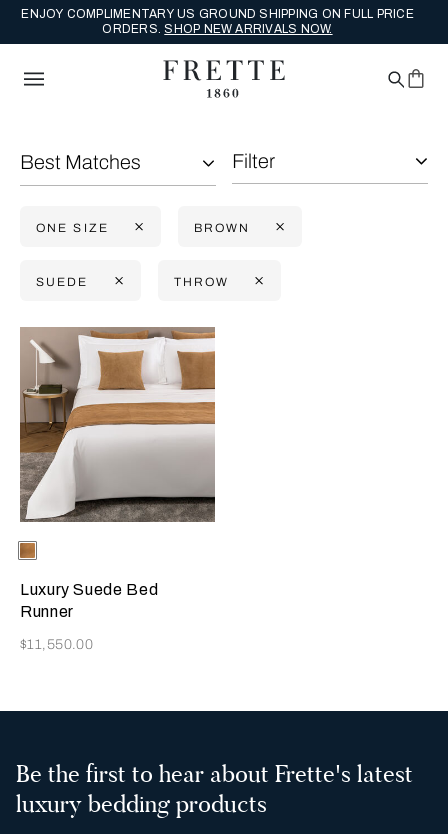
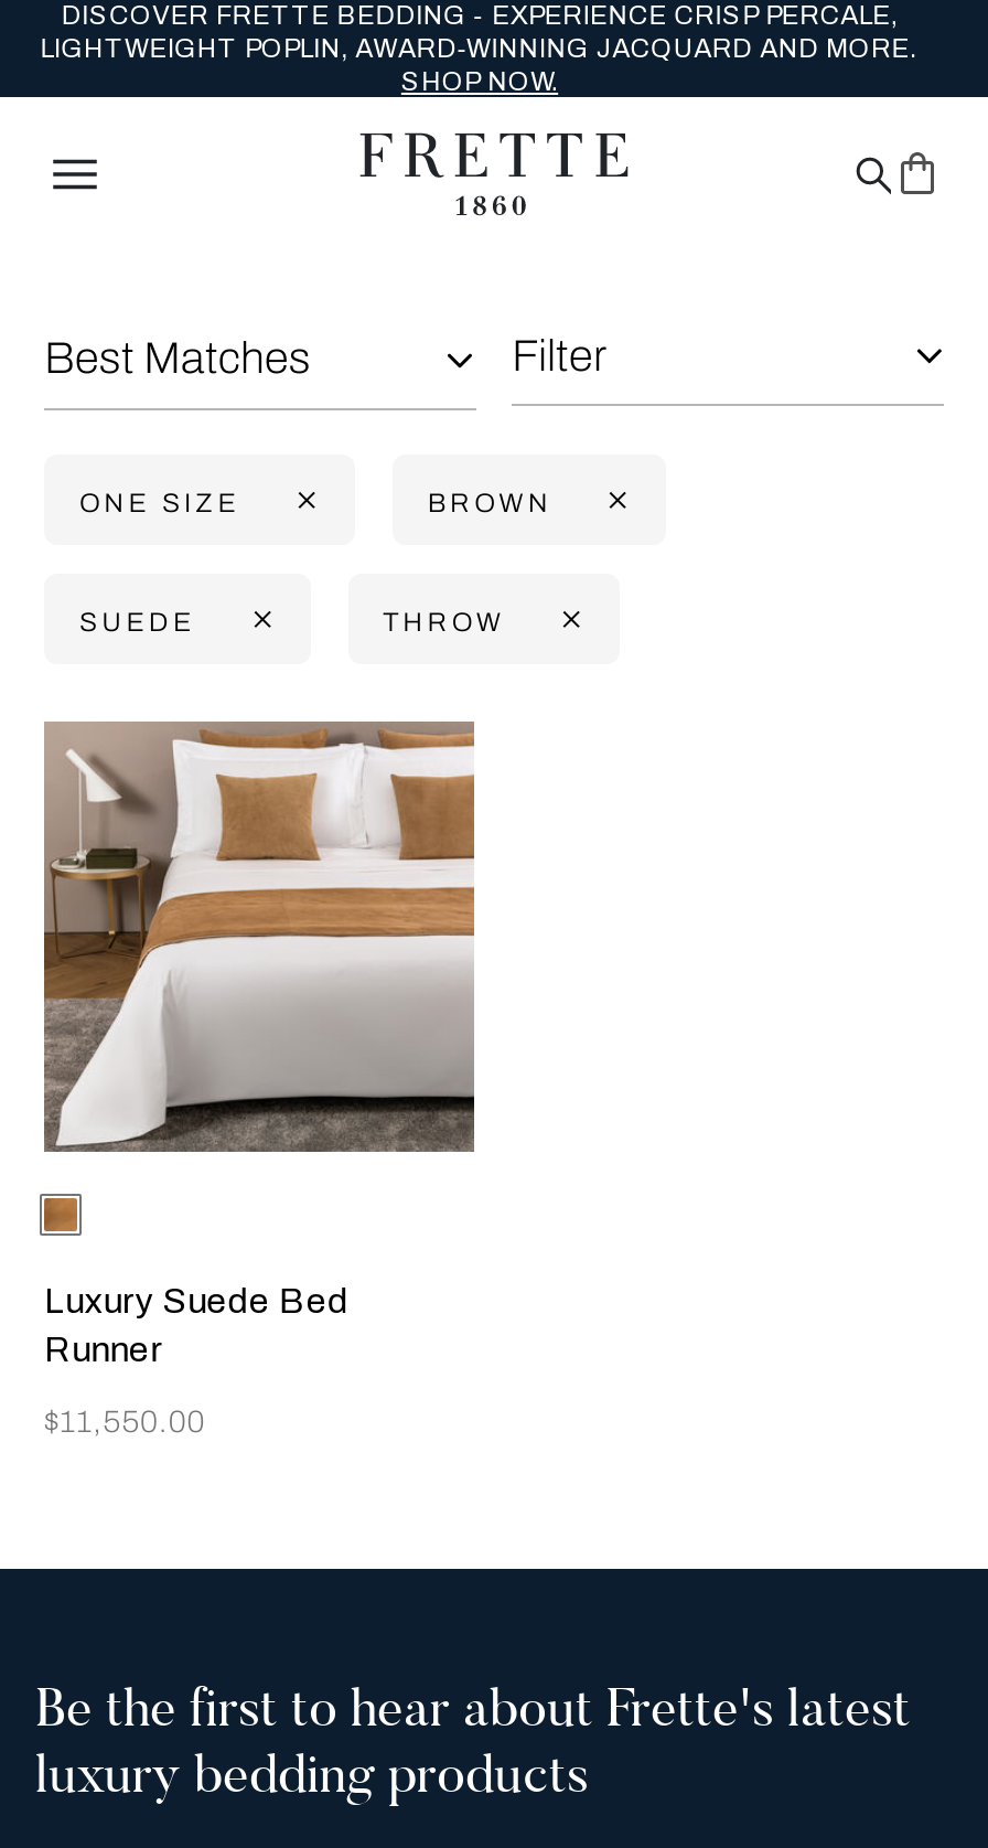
- ENJOY COMPLIMENTARY US GROUND SHIPPING ON FULL PRICE
- ORDERS. SHOP NEW ARRIVALS NOW.
+ DISCOVER FRETTE BEDDING - EXPERIENCE CRISP PERCALE,
+ LIGHTWEIGHT POPLIN, AWARD-WINNING JACQUARD AND MORE.
+ SHOP NOW.
